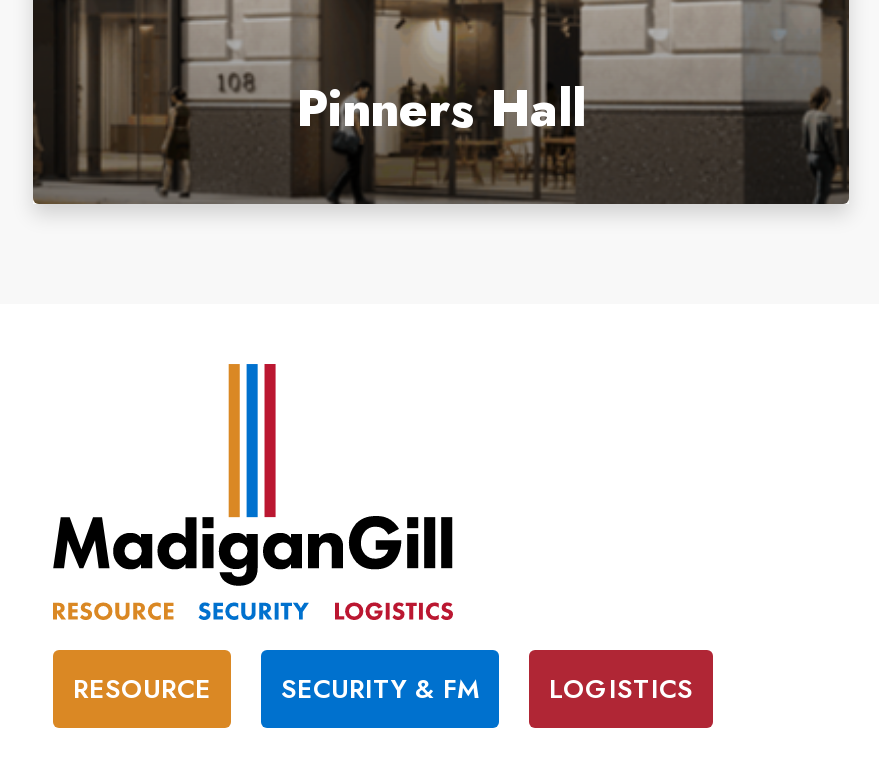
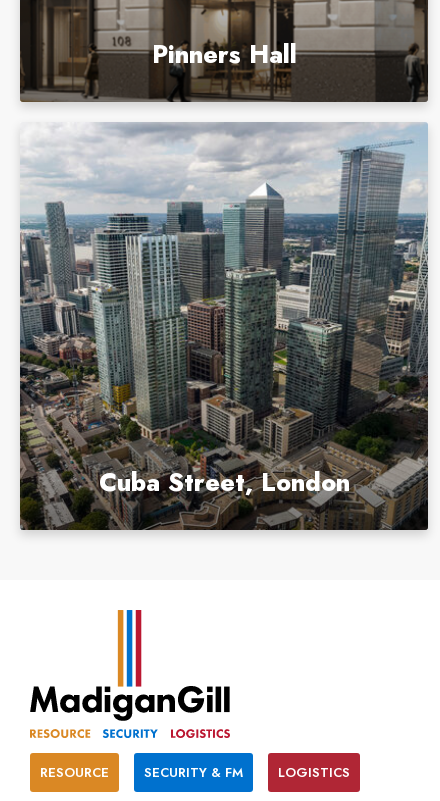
+ [image]
+ Cuba Street, London
